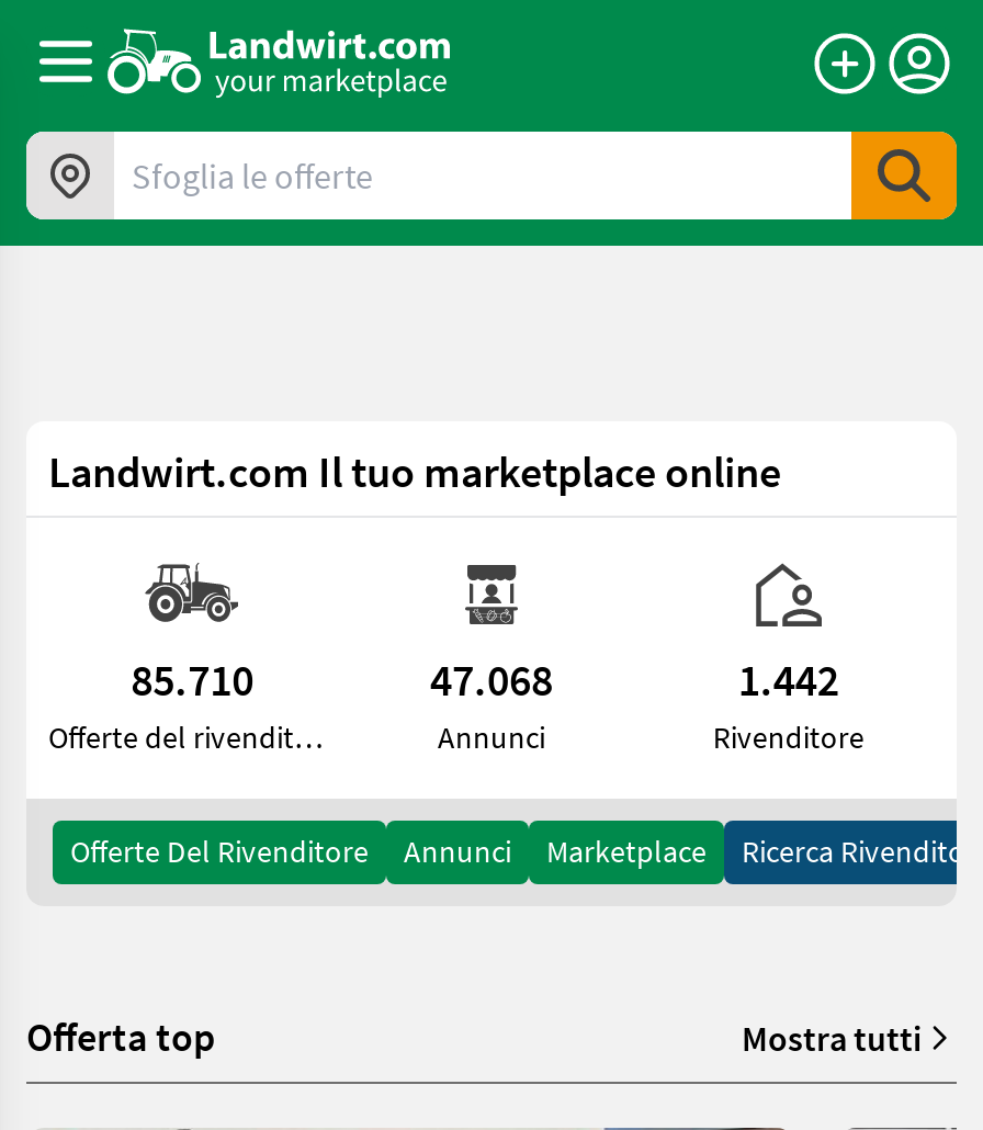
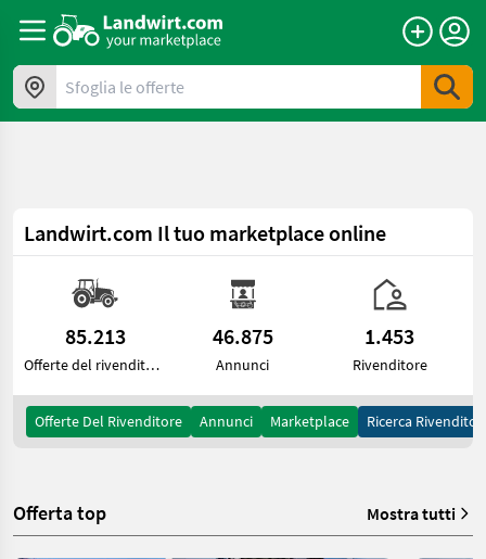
- 85.710
+ 85.213

- 47.068
+ 46.875

- 1.442
+ 1.453
